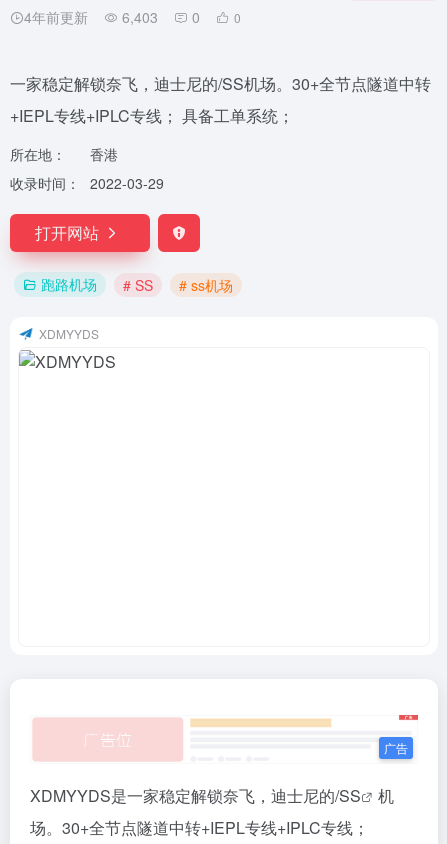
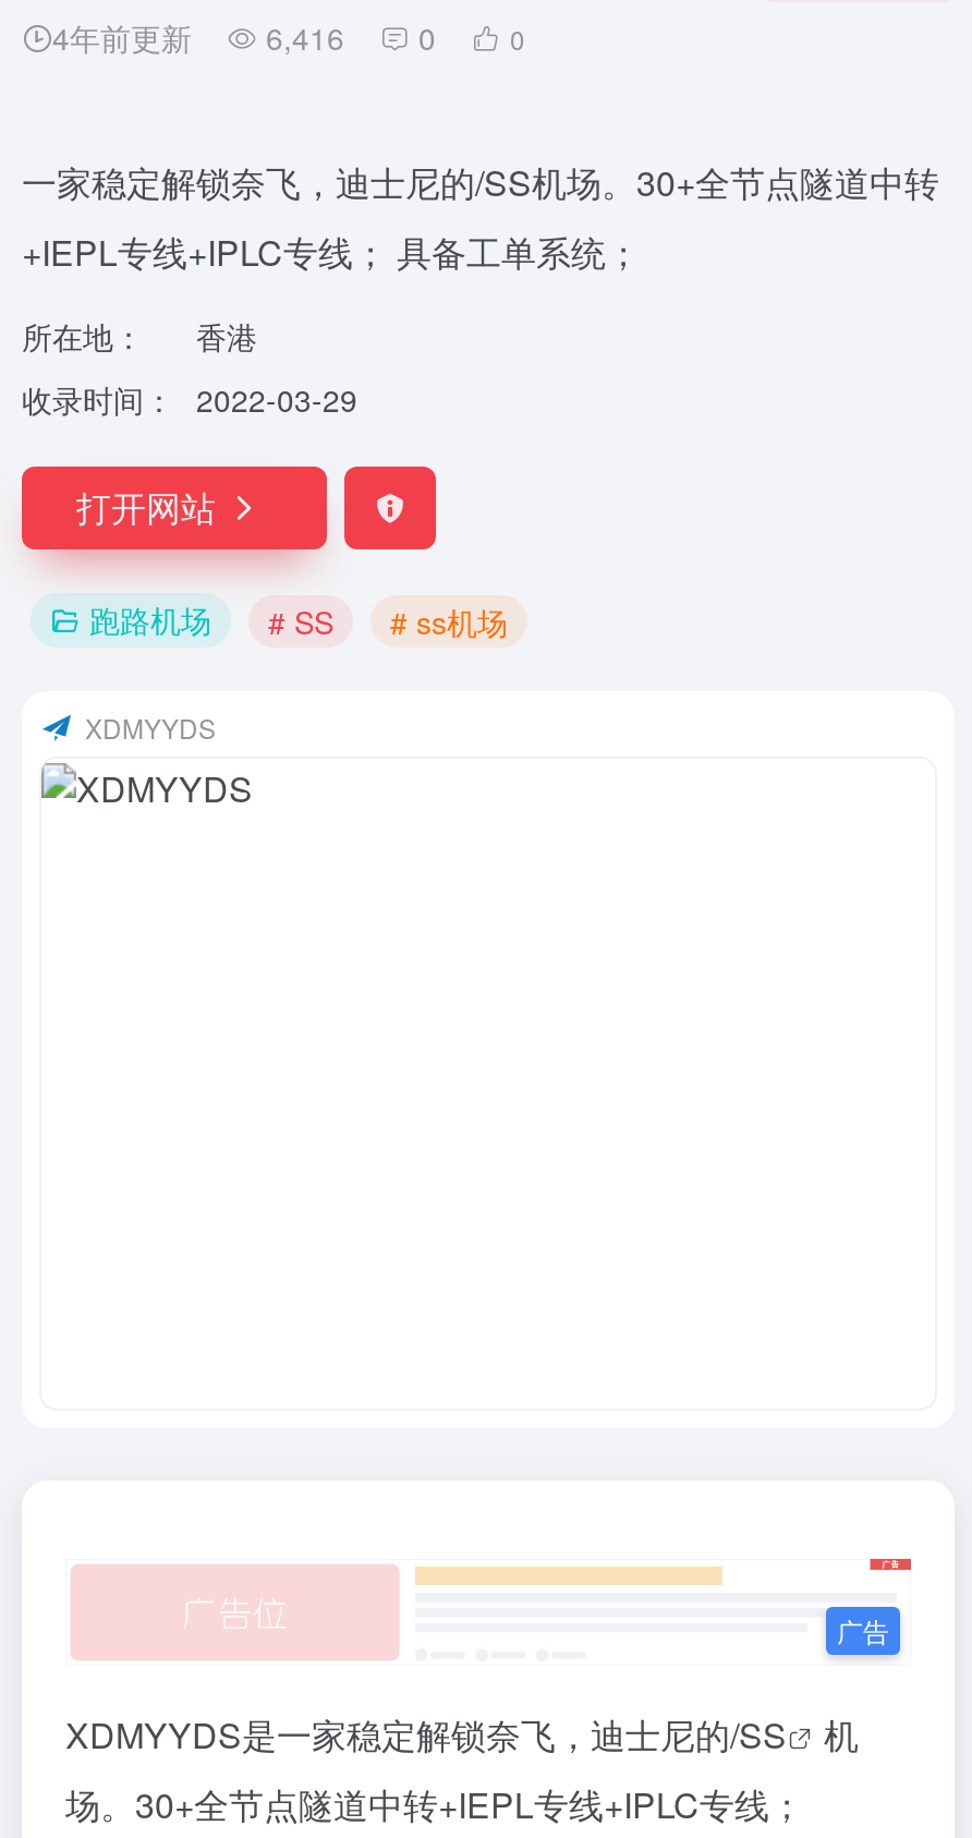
- 4年前更新 6,403 0 0
+ 4年前更新 6,416 0 0
